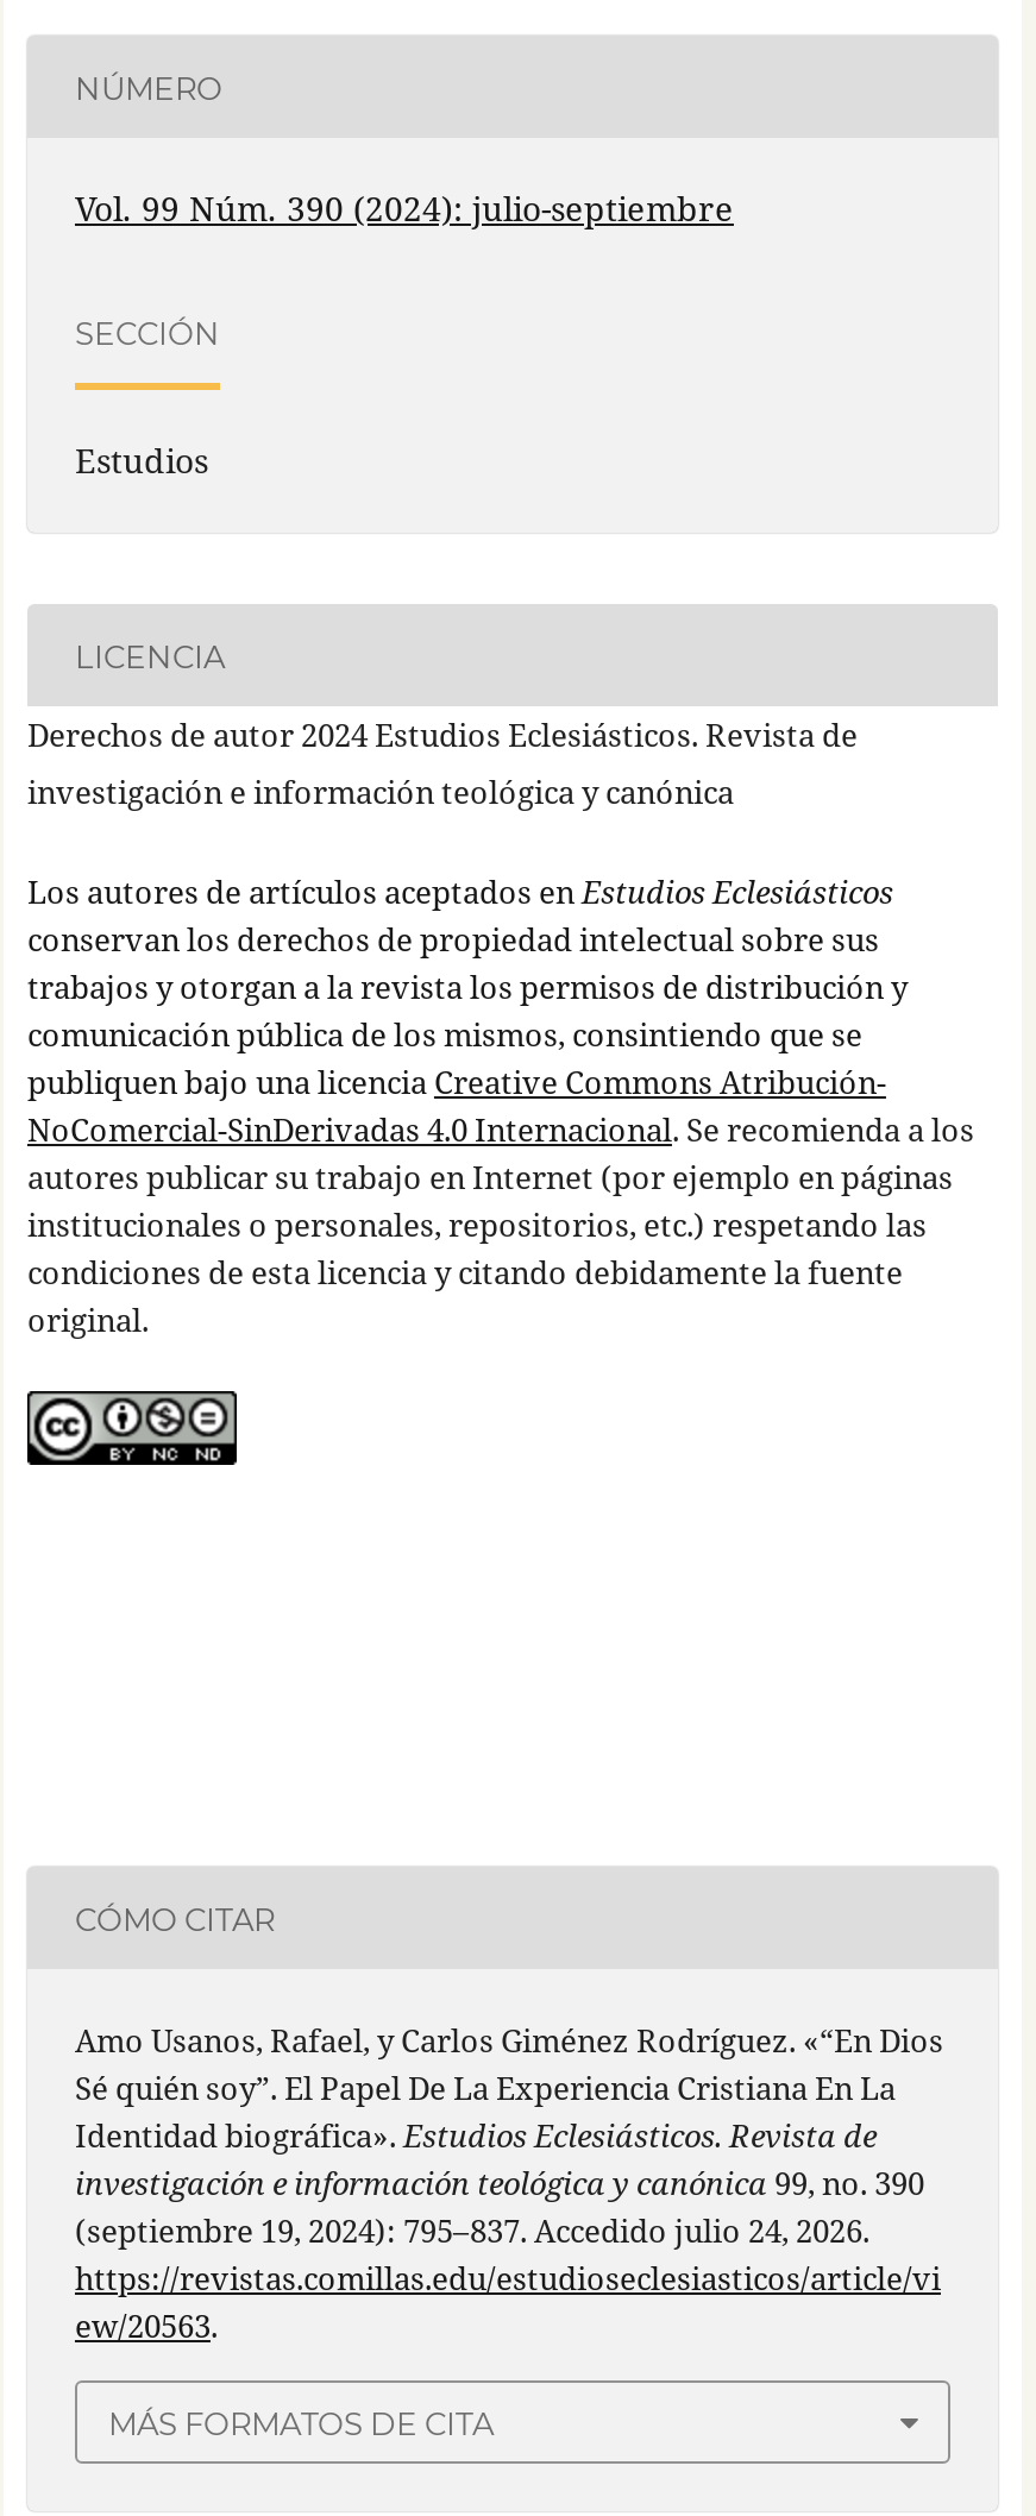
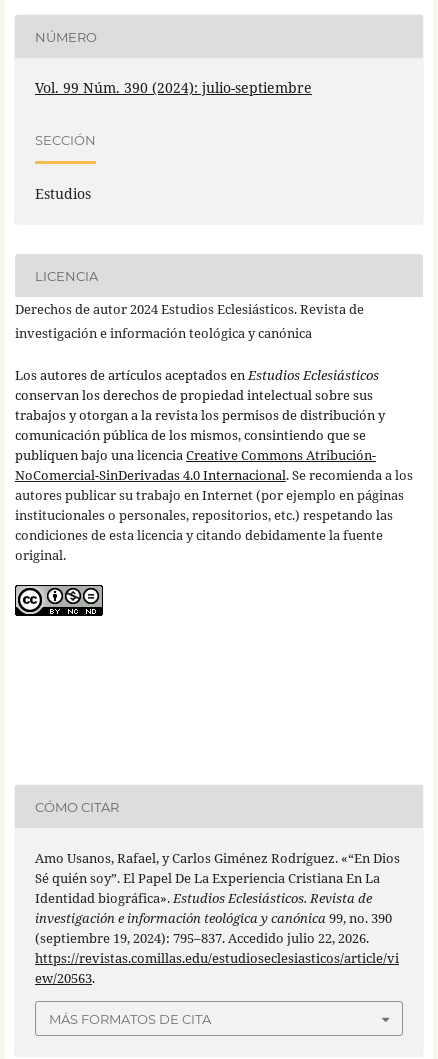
- (septiembre 19, 2024): 795–837. Accedido julio 24, 2026.
+ (septiembre 19, 2024): 795–837. Accedido julio 22, 2026.
